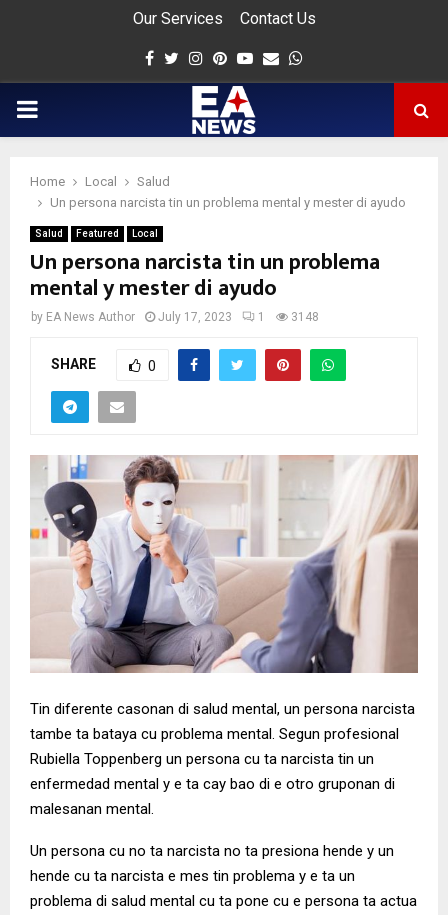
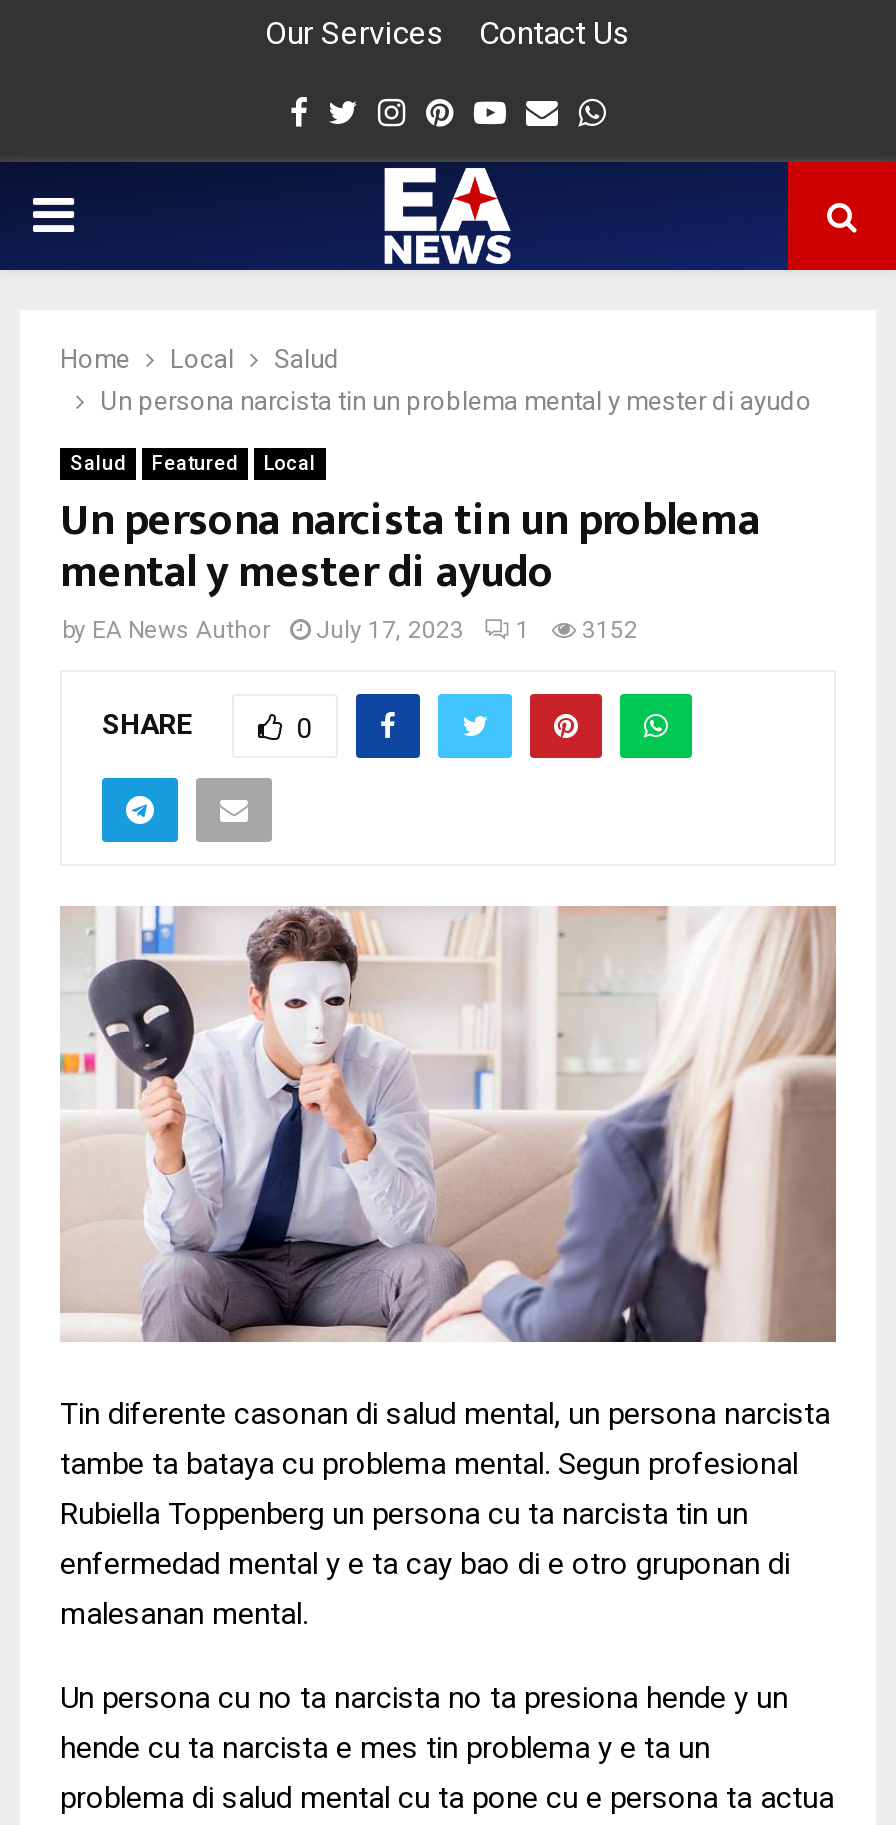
- by EA News Author July 17, 2023 1 3148
+ by EA News Author July 17, 2023 1 3152
